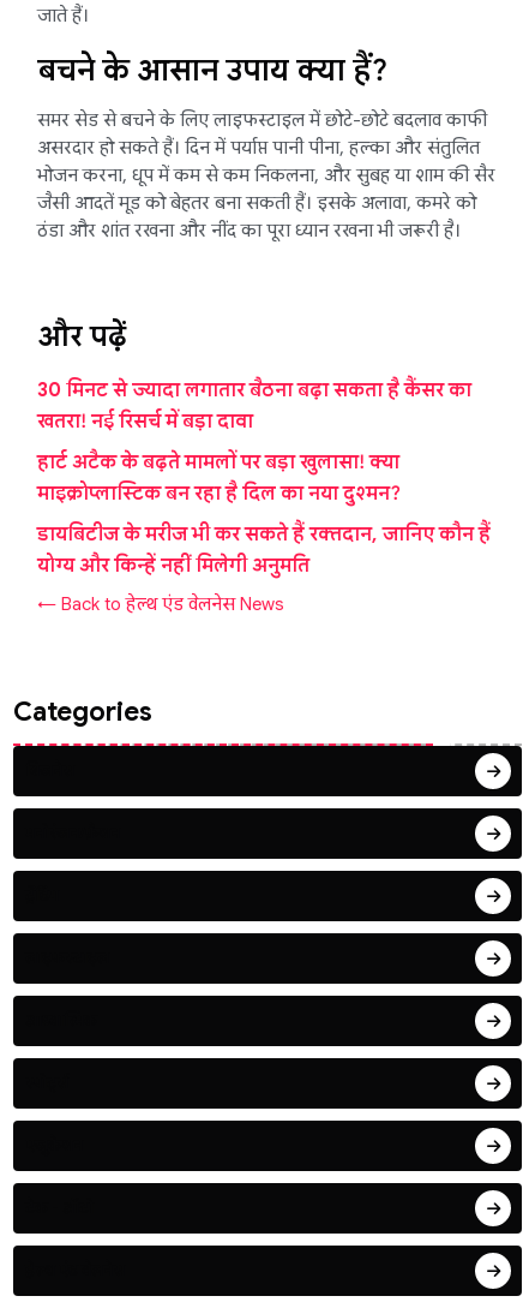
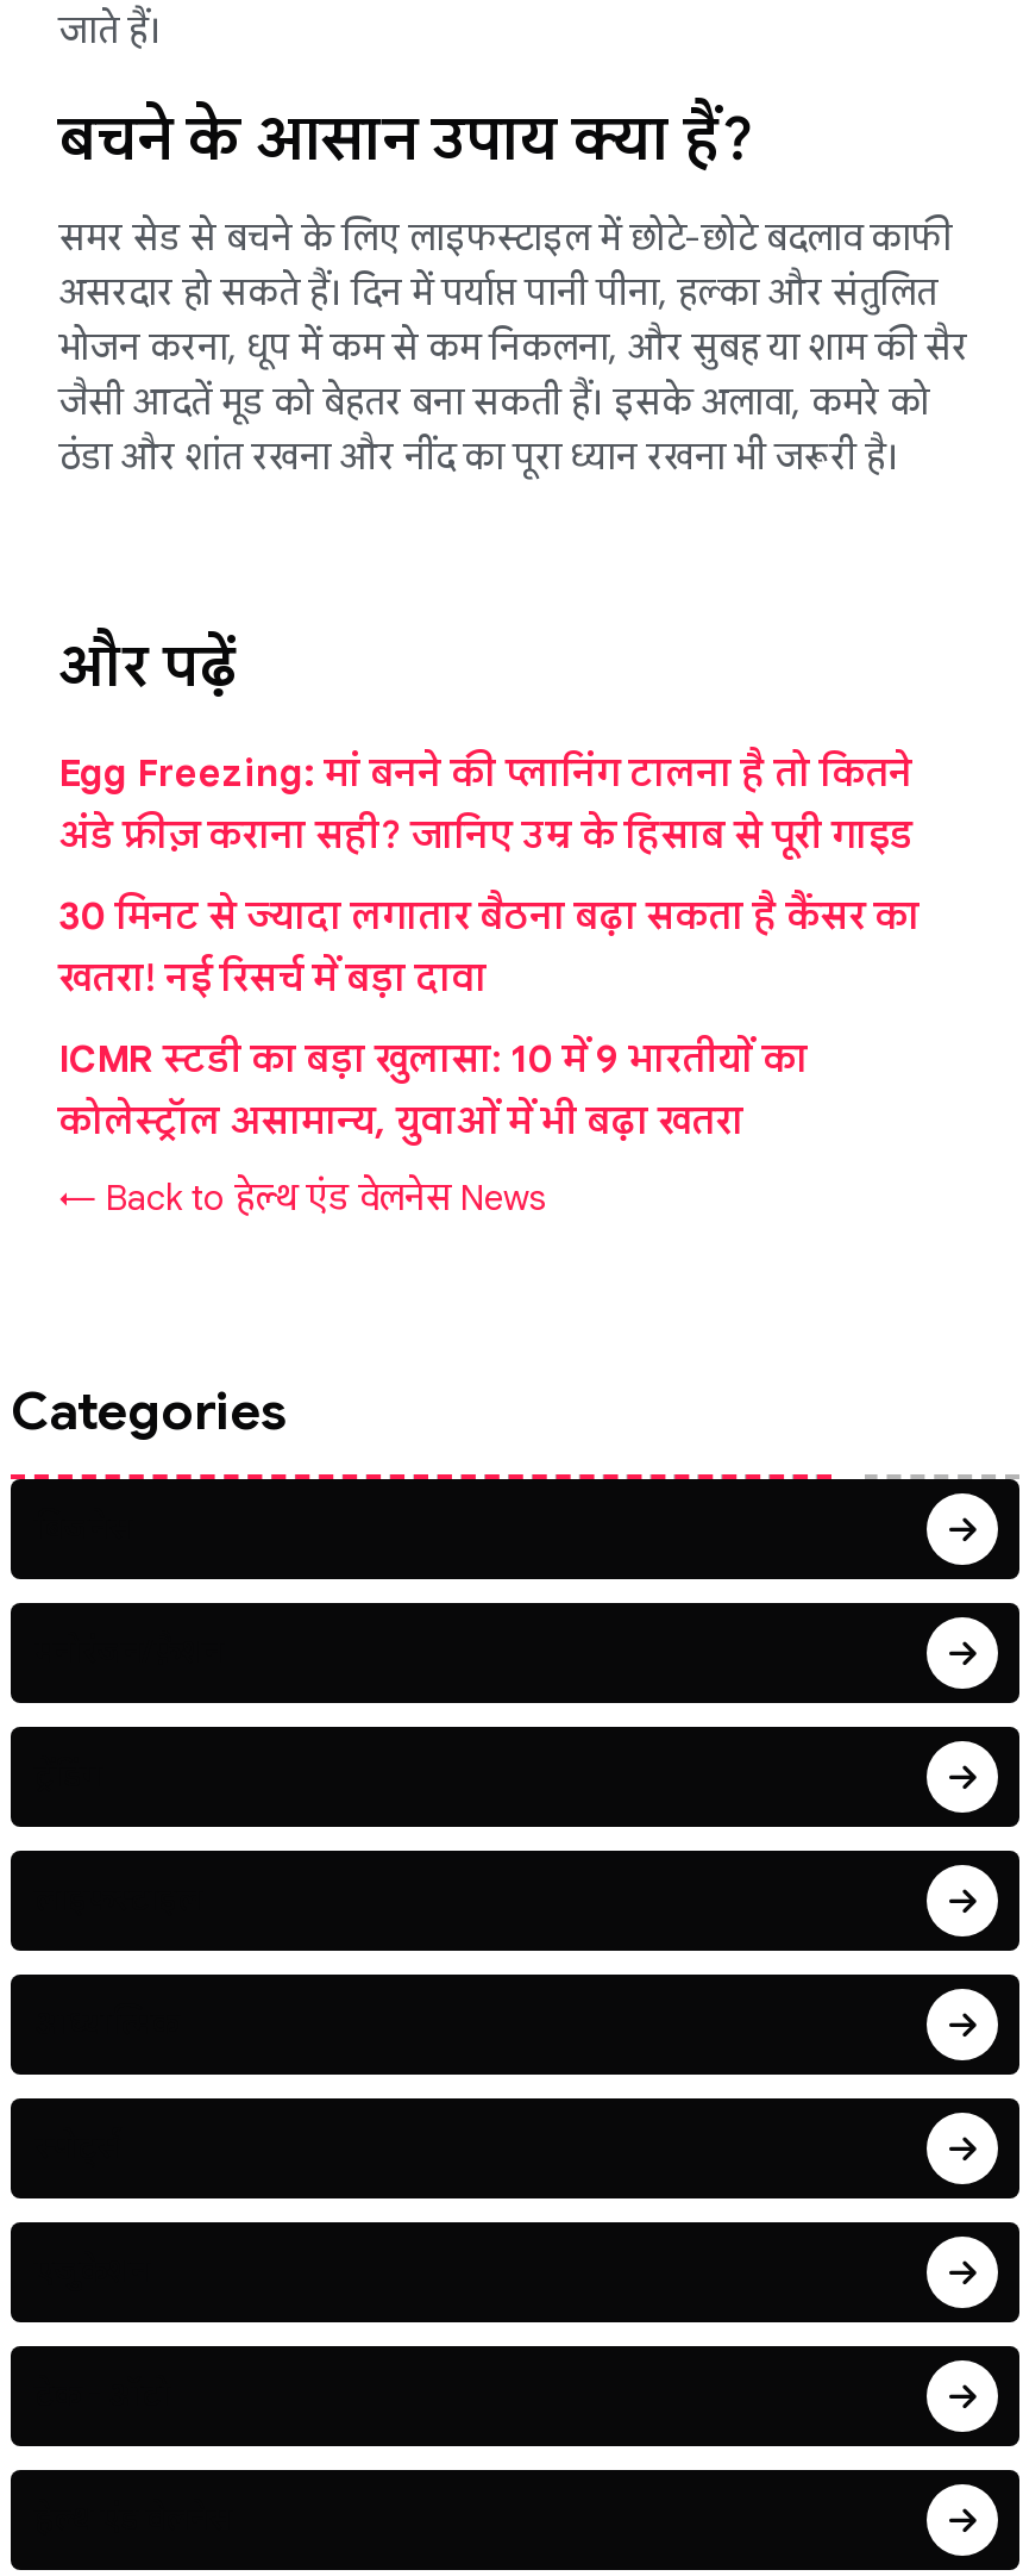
+ Egg Freezing: मां बनने की प्लानिंग टालना है तो कितने
+ अंडे फ्रीज़ कराना सही? जानिए उम्र के हिसाब से पूरी गाइड

moved down: 30 मिनट से ज्यादा लगातार बैठना बढ़ा सकता है कैंसर का | खतरा! नई रिसर्च में बड़ा दावा

- हार्ट अटैक के बढ़ते मामलों पर बड़ा खुलासा! क्या
- माइक्रोप्लास्टिक बन रहा है दिल का नया दुश्मन?
- डायबिटीज के मरीज भी कर सकते हैं रक्तदान, जानिए कौन हैं
- योग्य और किन्हें नहीं मिलेगी अनुमति
+ ICMR स्टडी का बड़ा खुलासा: 10 में 9 भारतीयों का
+ कोलेस्ट्रॉल असामान्य, युवाओं में भी बढ़ा खतरा
